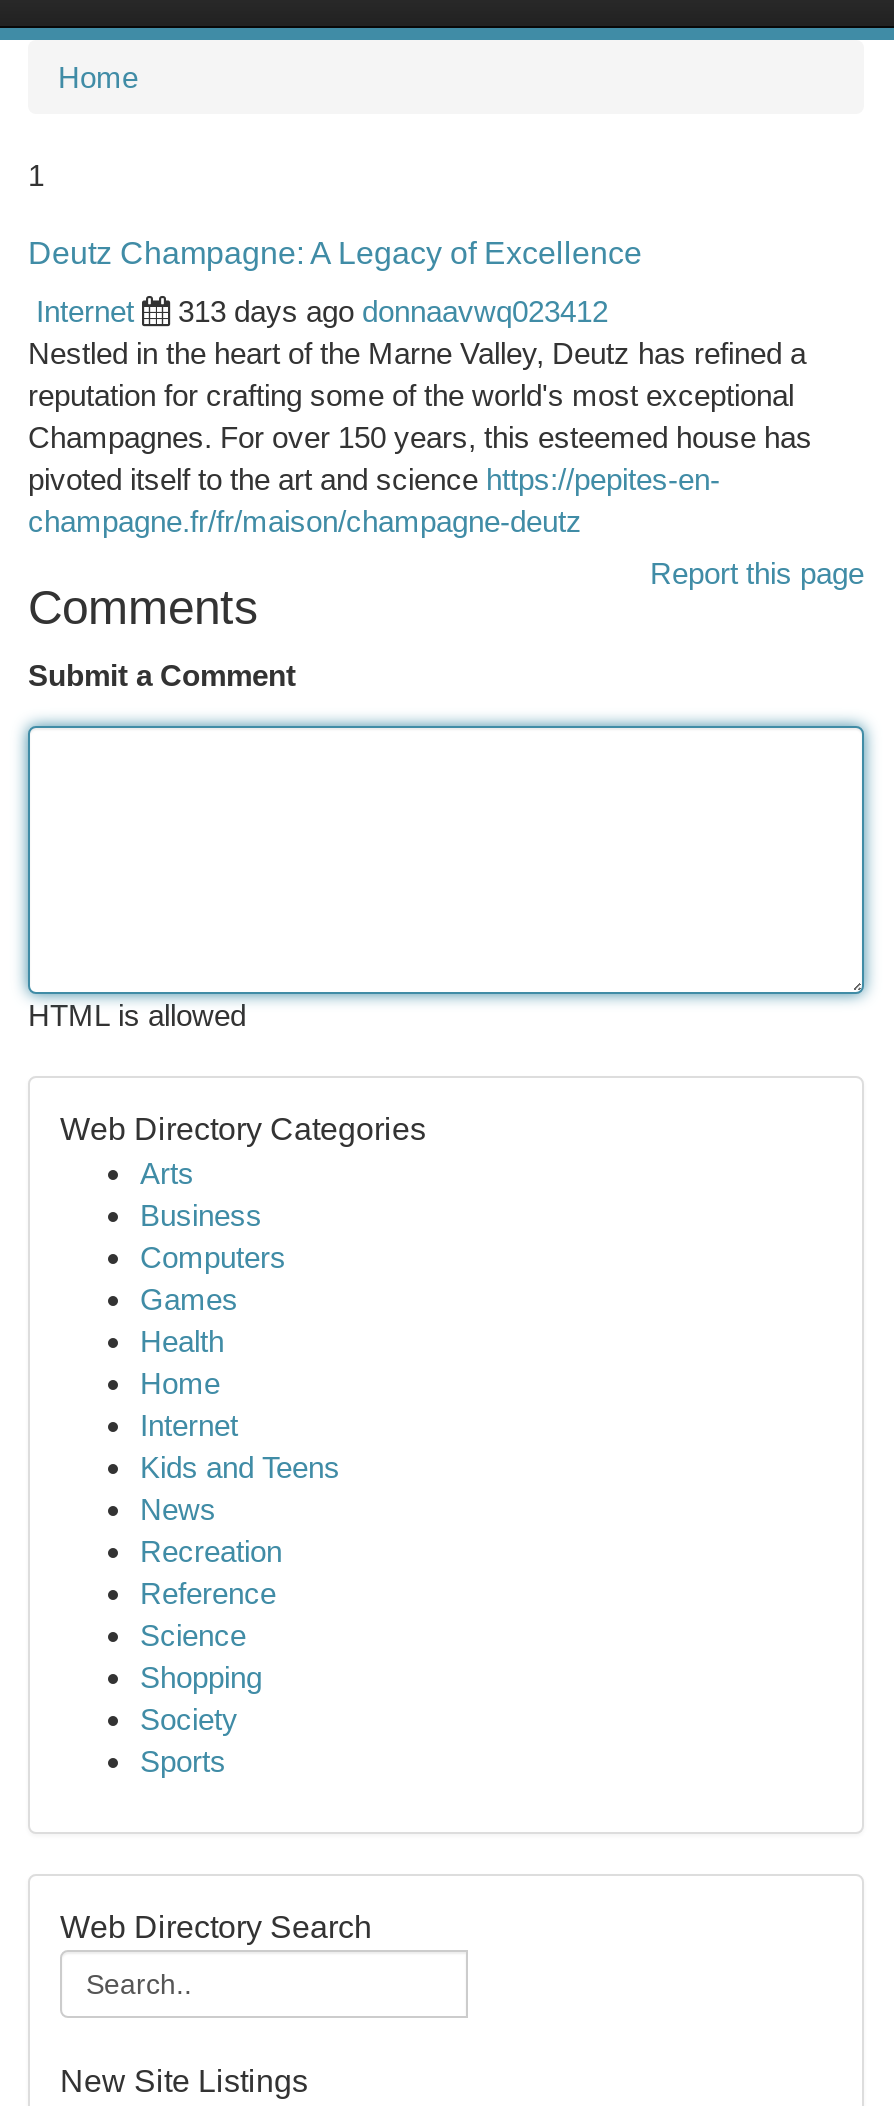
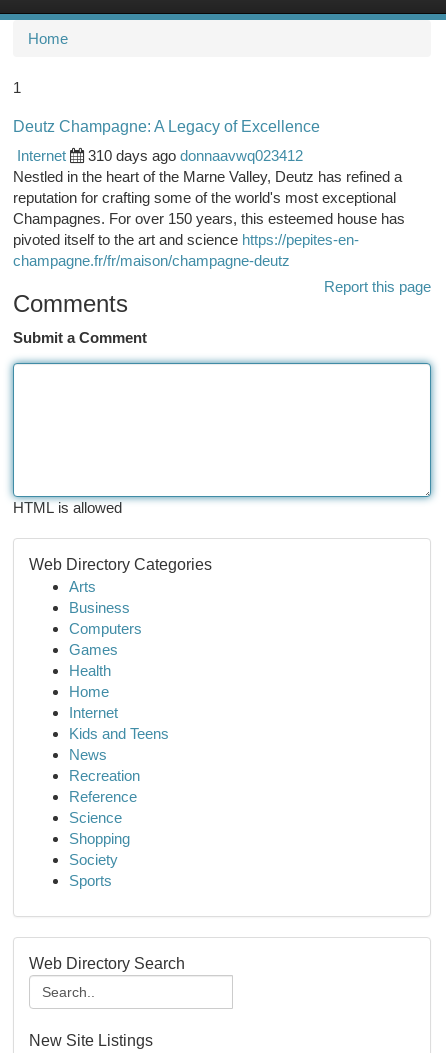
- 313 days ago donnaavwq023412
+ 310 days ago donnaavwq023412
